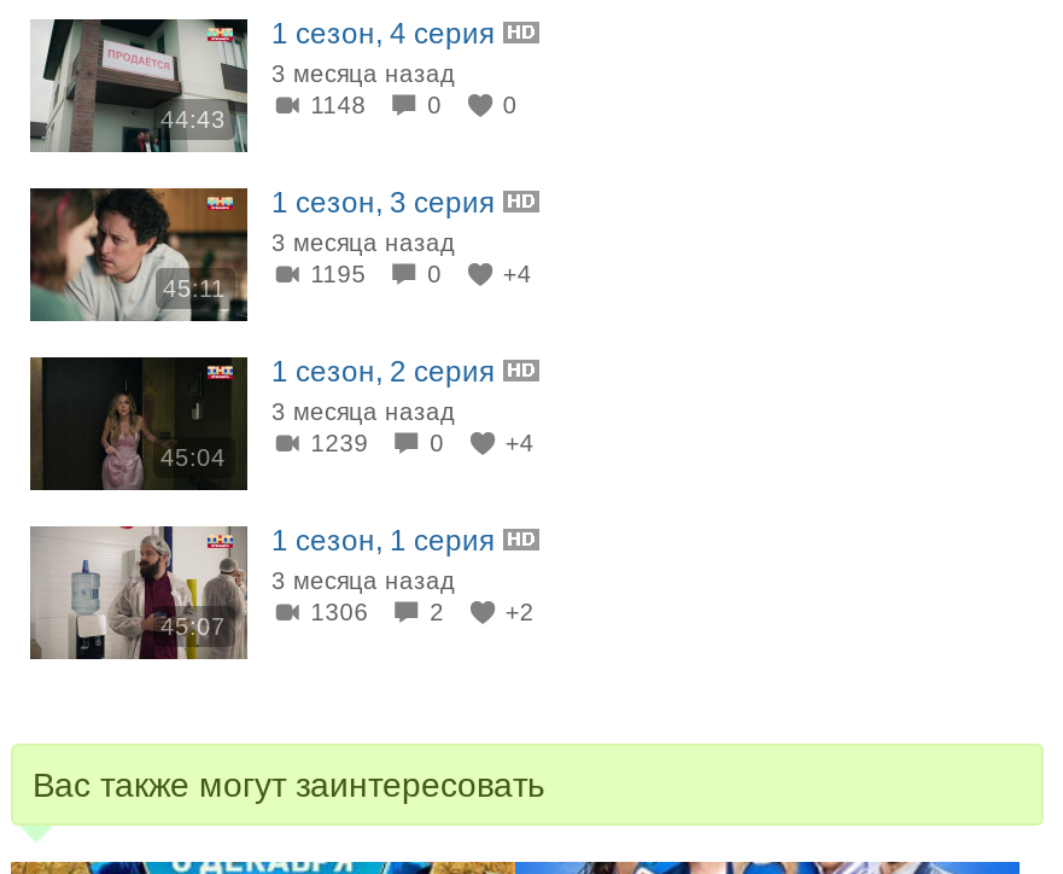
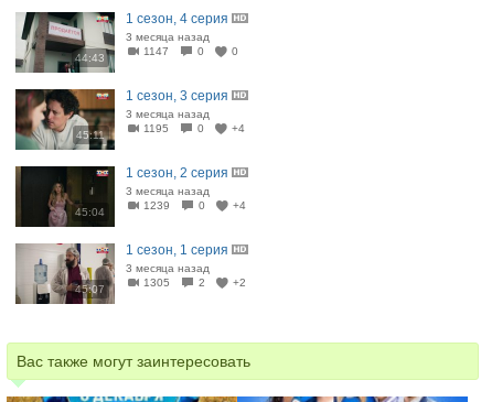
- 1148 0 0
+ 1147 0 0

- 1306 2 +2
+ 1305 2 +2
